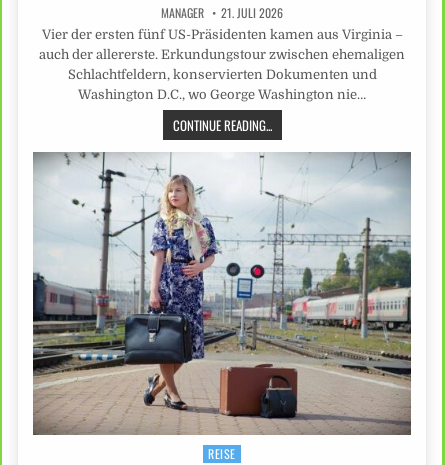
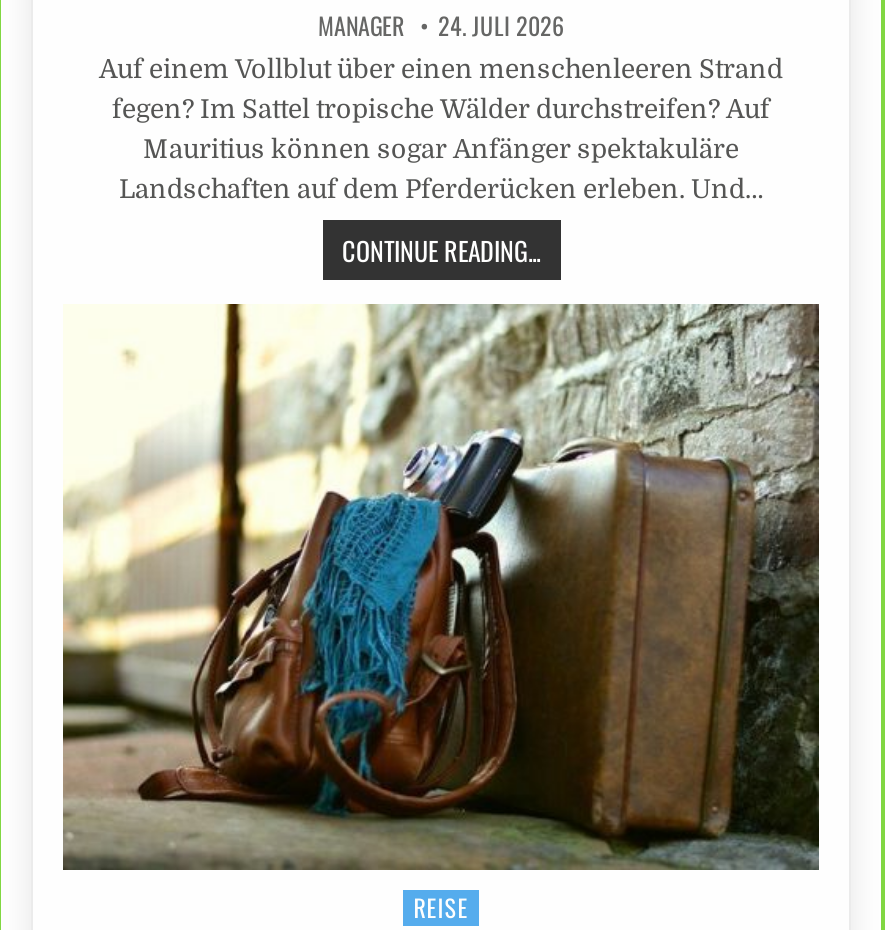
- 21. JULI 2026
- Vier der ersten fünf US-Präsidenten kamen aus Virginia –
- auch der allererste. Erkundungstour zwischen ehemaligen
- Schlachtfeldern, konservierten Dokumenten und
- Washington D.C., wo George Washington nie…
+ 24. JULI 2026
+ Auf einem Vollblut über einen menschenleeren Strand
+ fegen? Im Sattel tropische Wälder durchstreifen? Auf
+ Mauritius können sogar Anfänger spektakuläre
+ Landschaften auf dem Pferderücken erleben. Und…

- [image]
+ [image]
